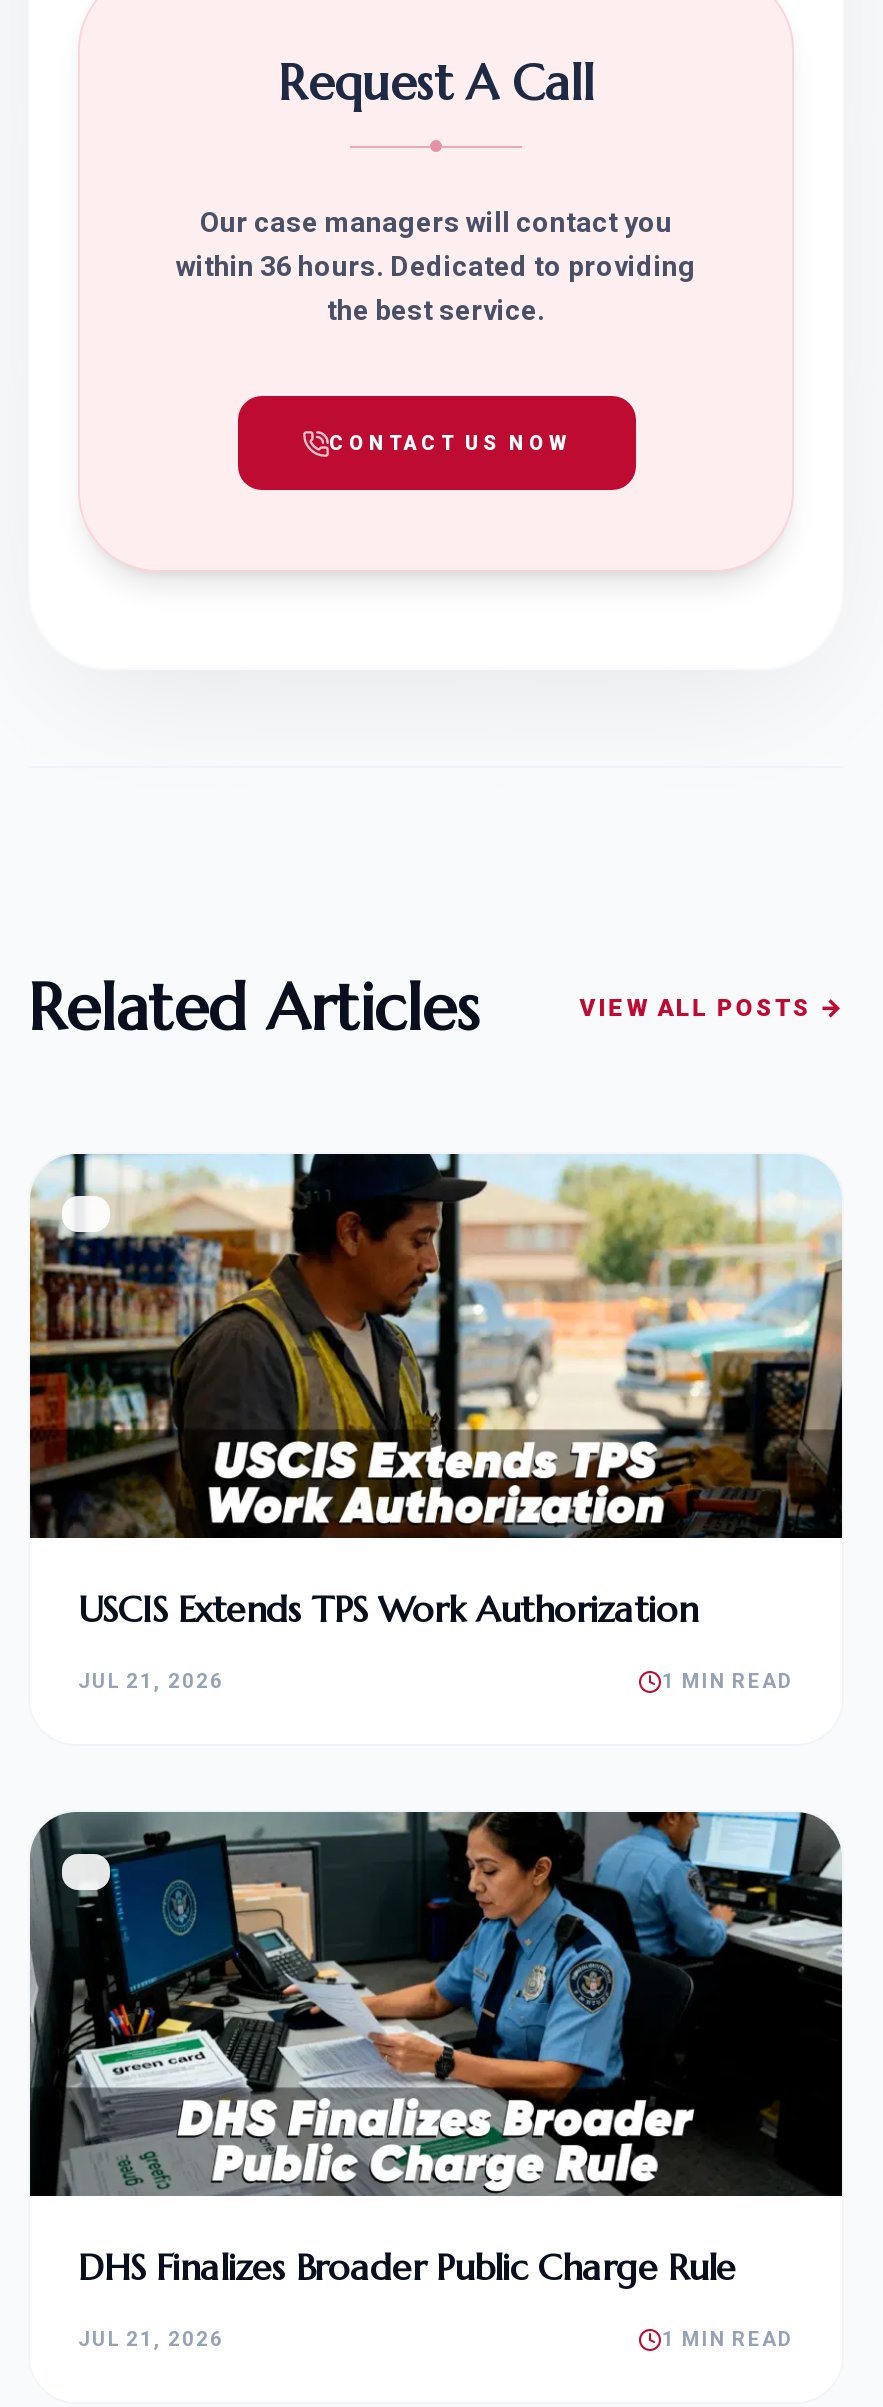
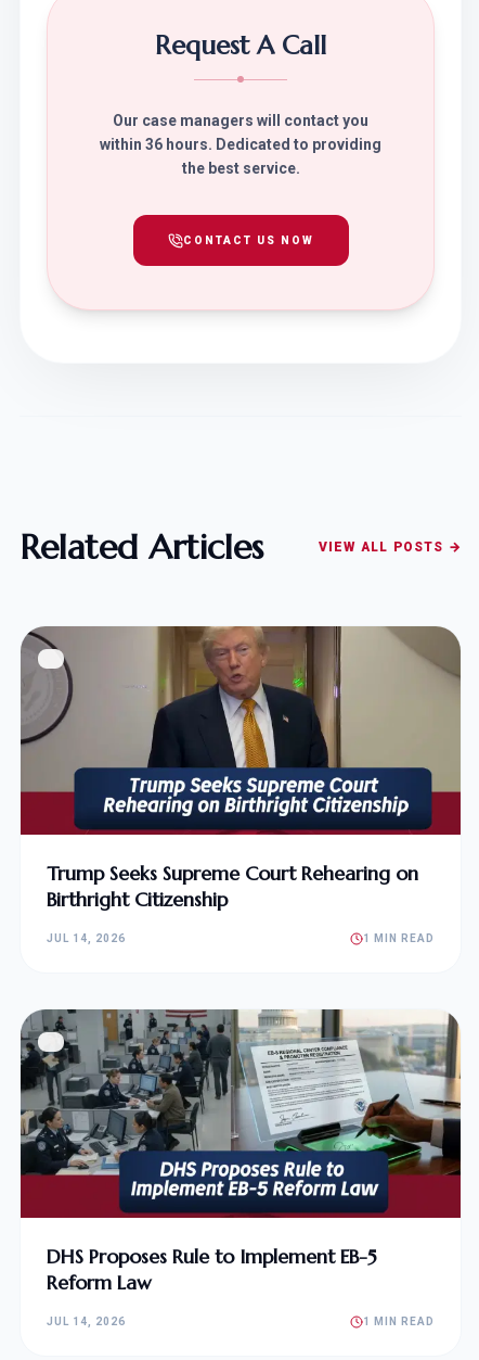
- [image]
- USCIS Extends TPS Work Authorization
+ [image]
+ Trump Seeks Supreme Court Rehearing on
+ Birthright Citizenship

- JUL 21, 2026
+ JUL 14, 2026

- [image]
- DHS Finalizes Broader Public Charge Rule
+ [image]
+ DHS Proposes Rule to Implement EB-5
+ Reform Law

- JUL 21, 2026
+ JUL 14, 2026
